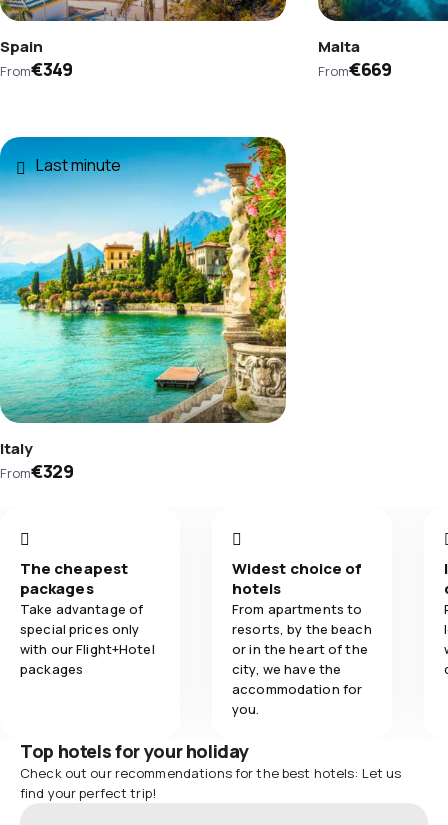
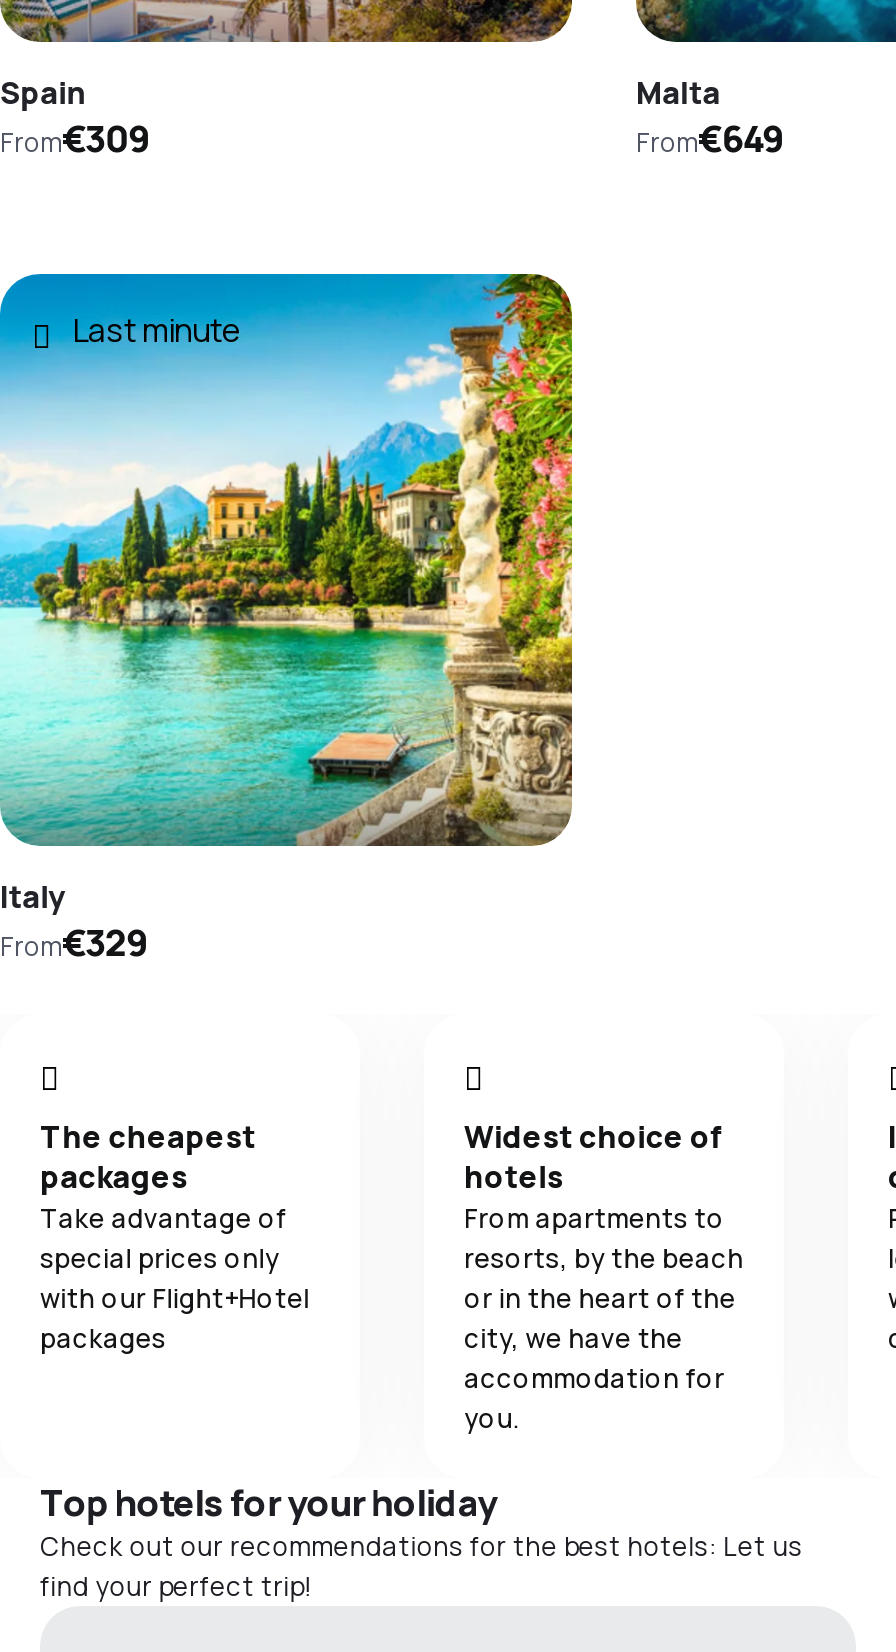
- From€349
+ From€309

- From€669
+ From€649
